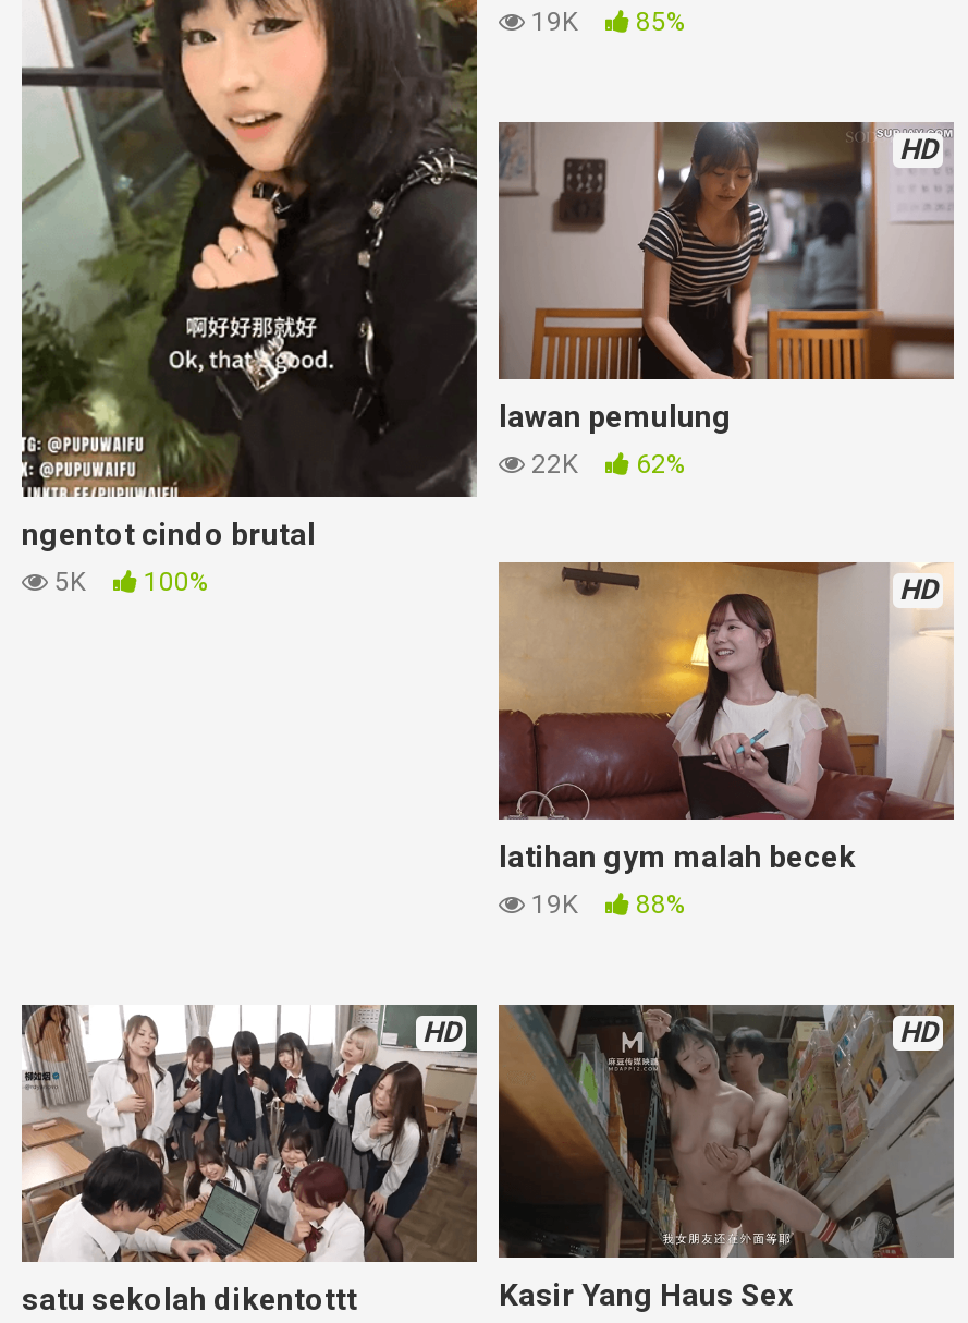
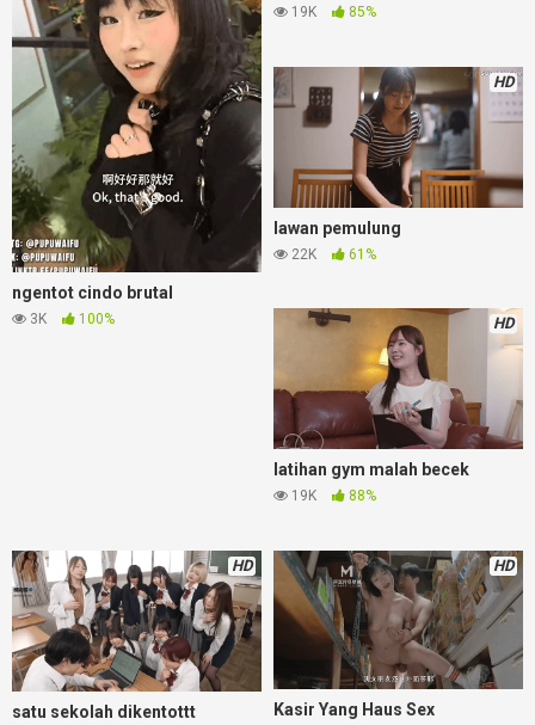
- 22K 62%
+ 22K 61%

- 5K 100%
+ 3K 100%
